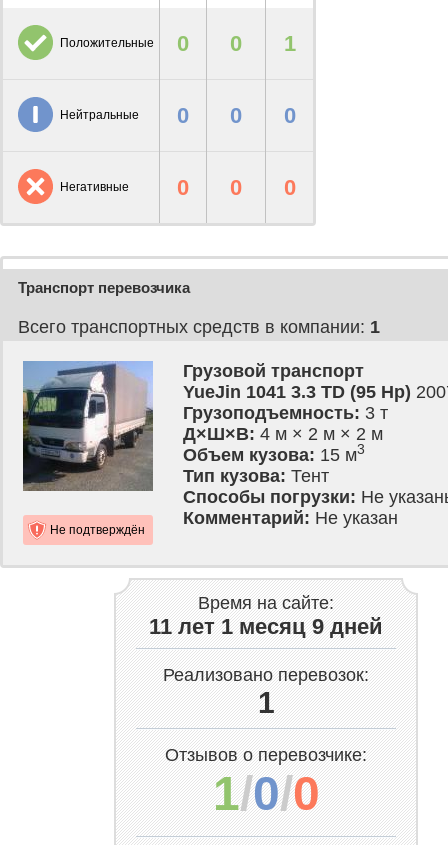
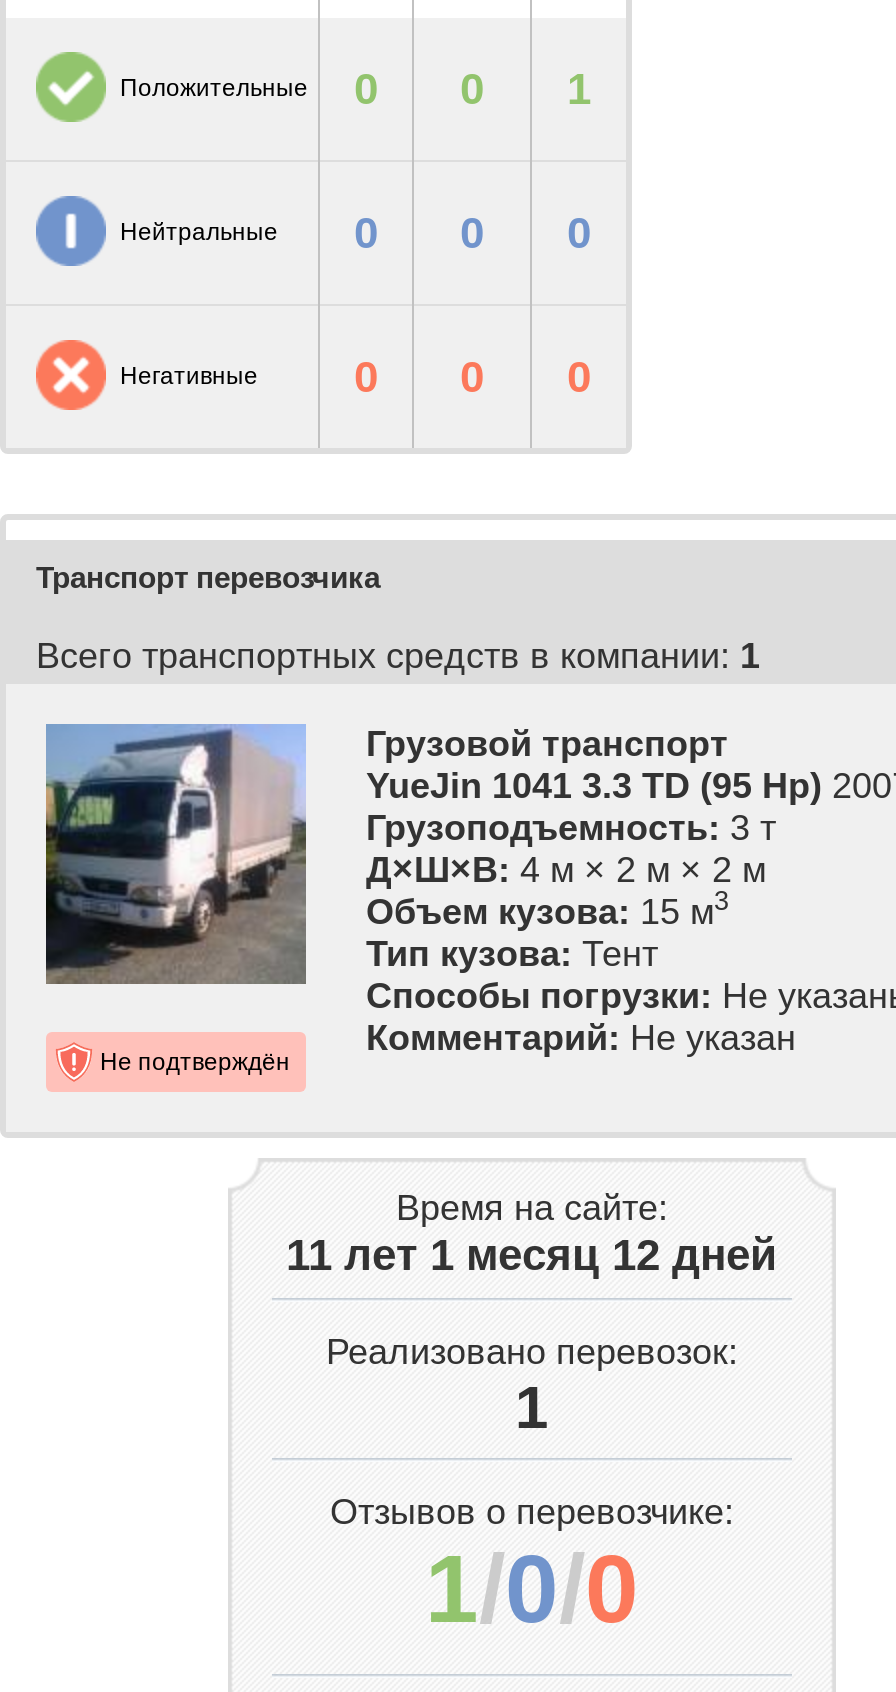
- 11 лет 1 месяц 9 дней
+ 11 лет 1 месяц 12 дней
